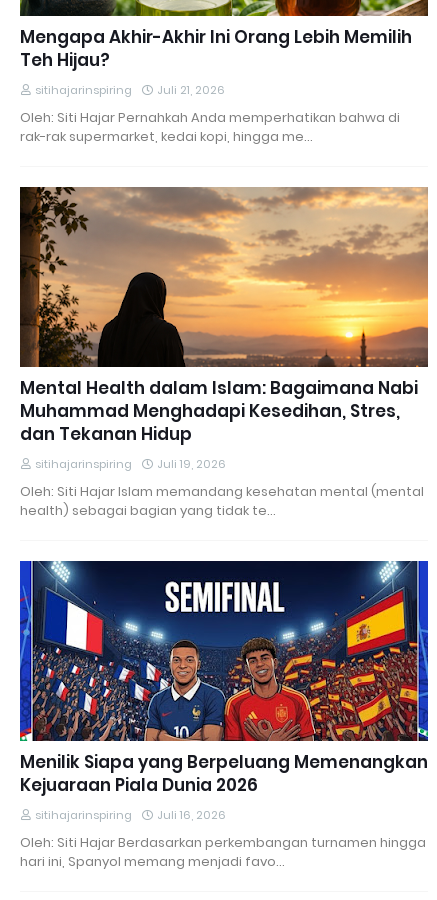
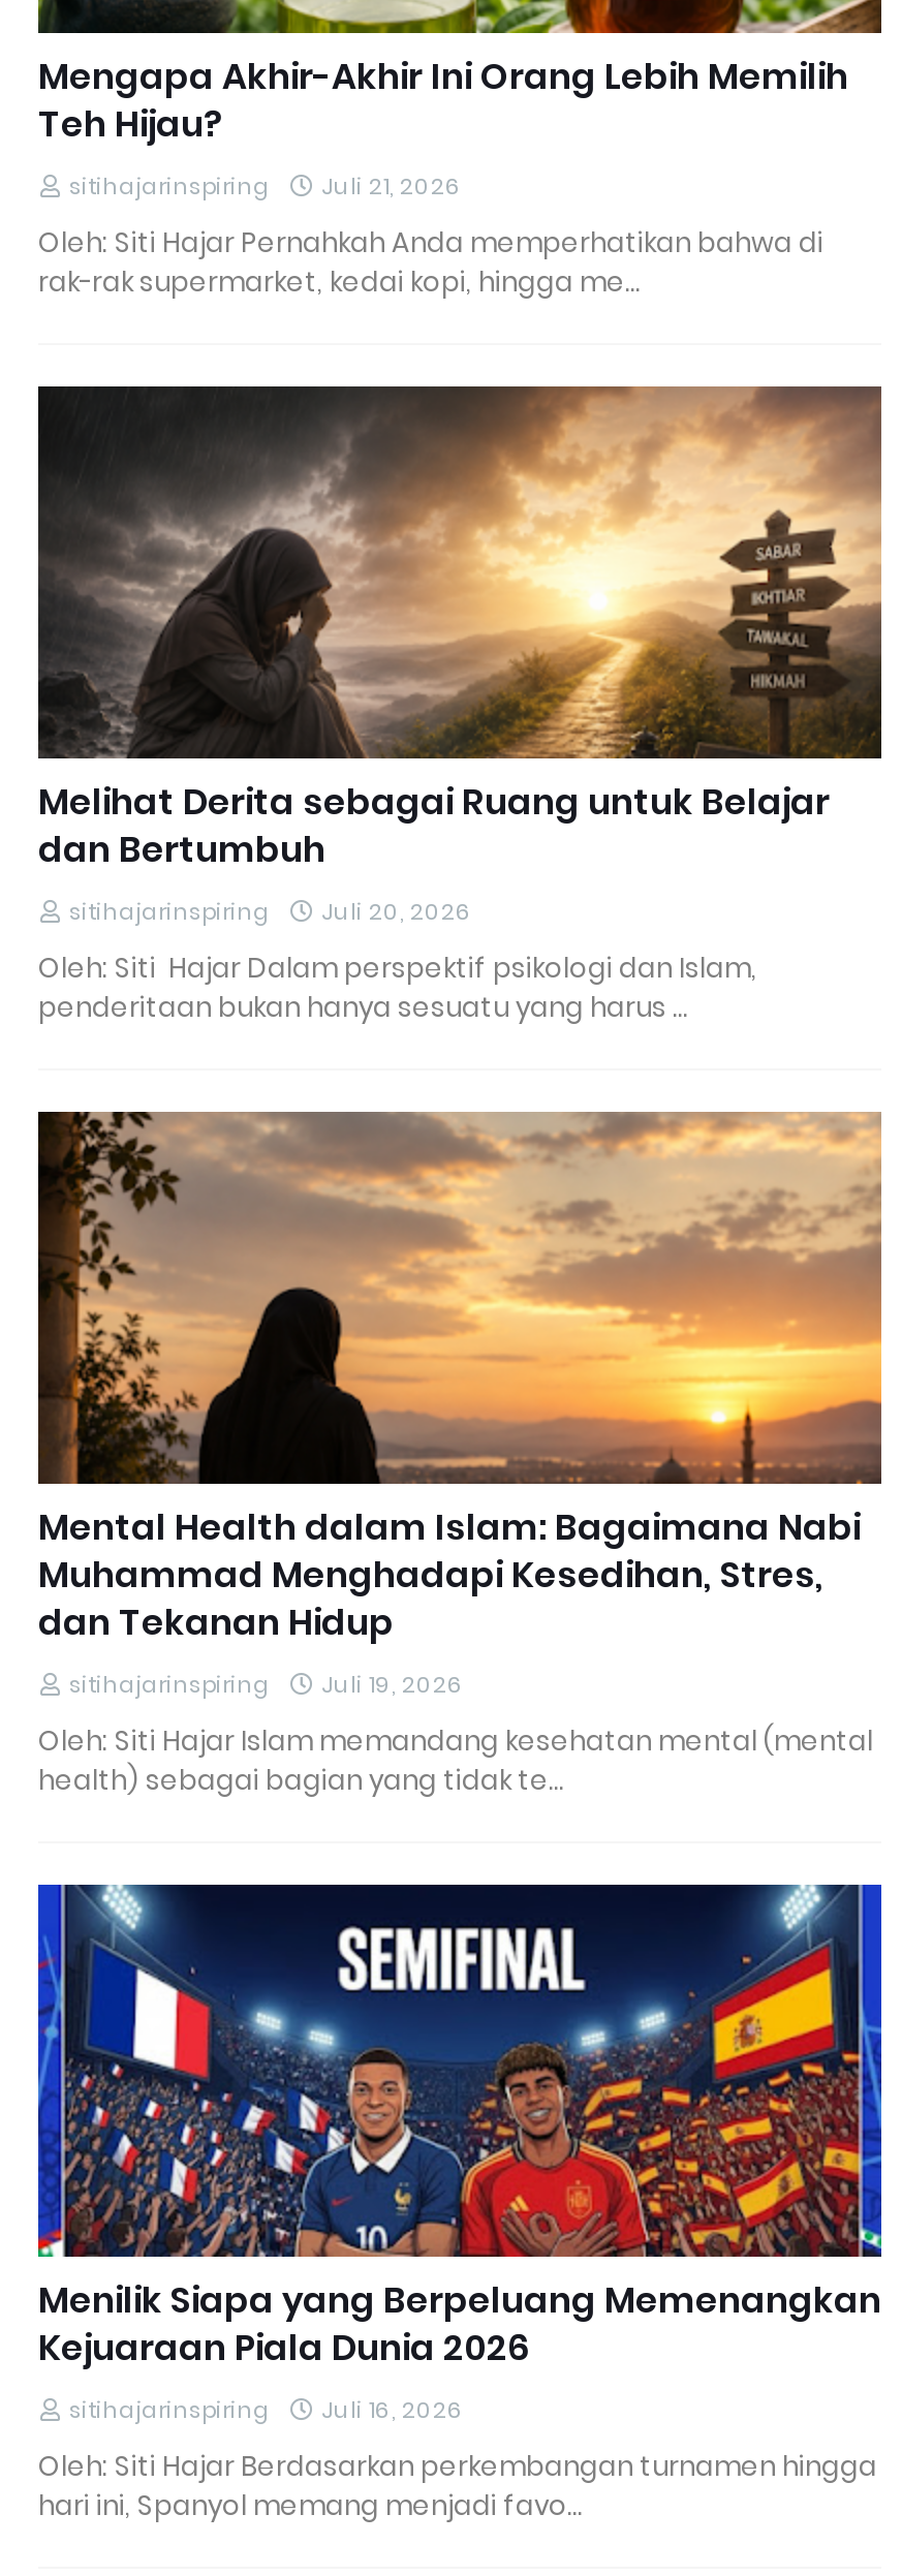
+ [image]
+ Melihat Derita sebagai Ruang untuk Belajar
+ dan Bertumbuh
+ sitihajarinspiring
+ Juli 20, 2026
+ Oleh: Siti Hajar Dalam perspektif psikologi dan Islam,
+ penderitaan bukan hanya sesuatu yang harus …
